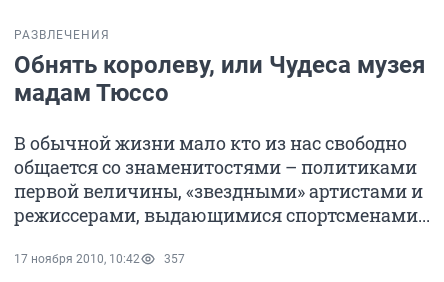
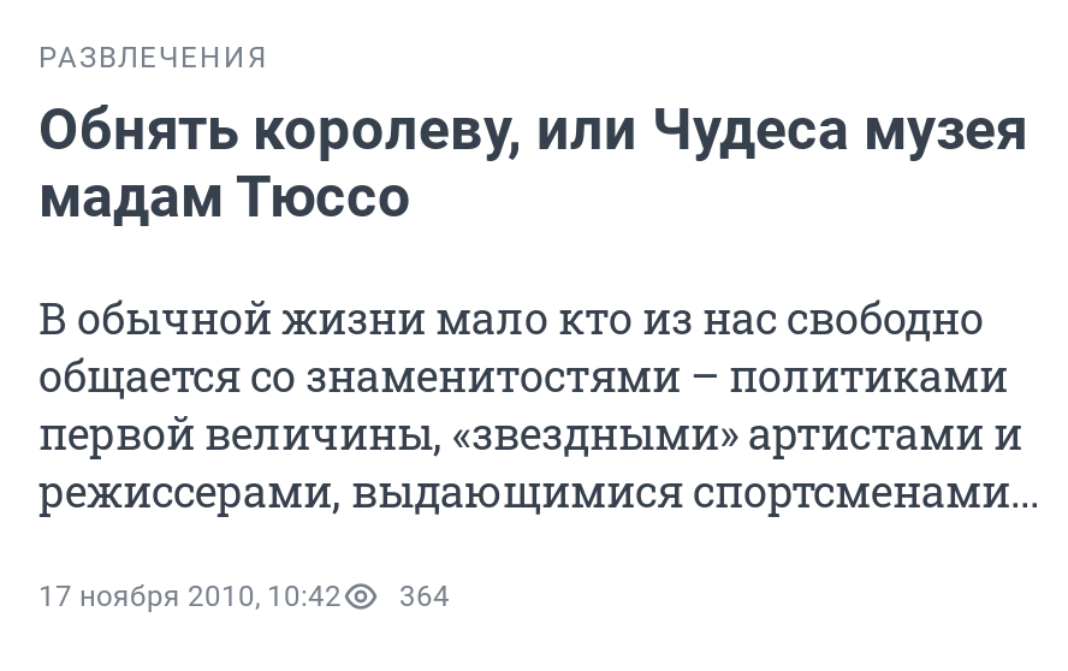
- 17 ноября 2010, 10:42 357
+ 17 ноября 2010, 10:42 364
